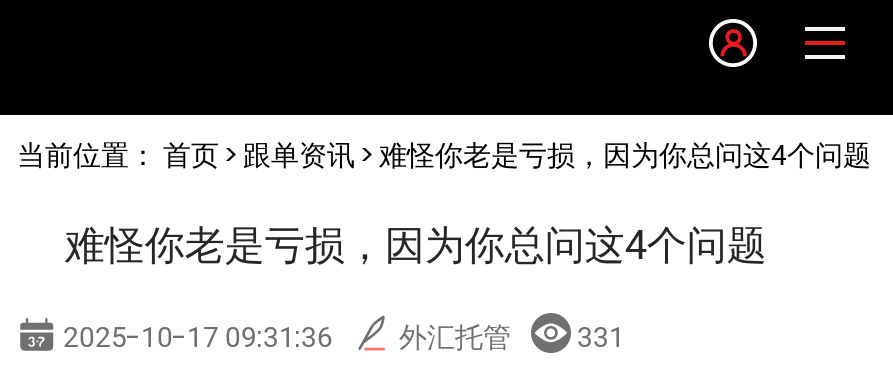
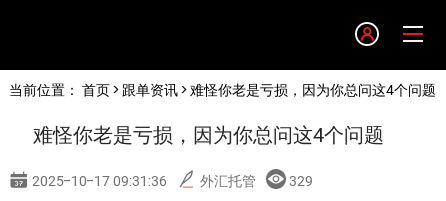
- 2025-10-17 09:31:36 外汇托管 331
+ 2025-10-17 09:31:36 外汇托管 329
